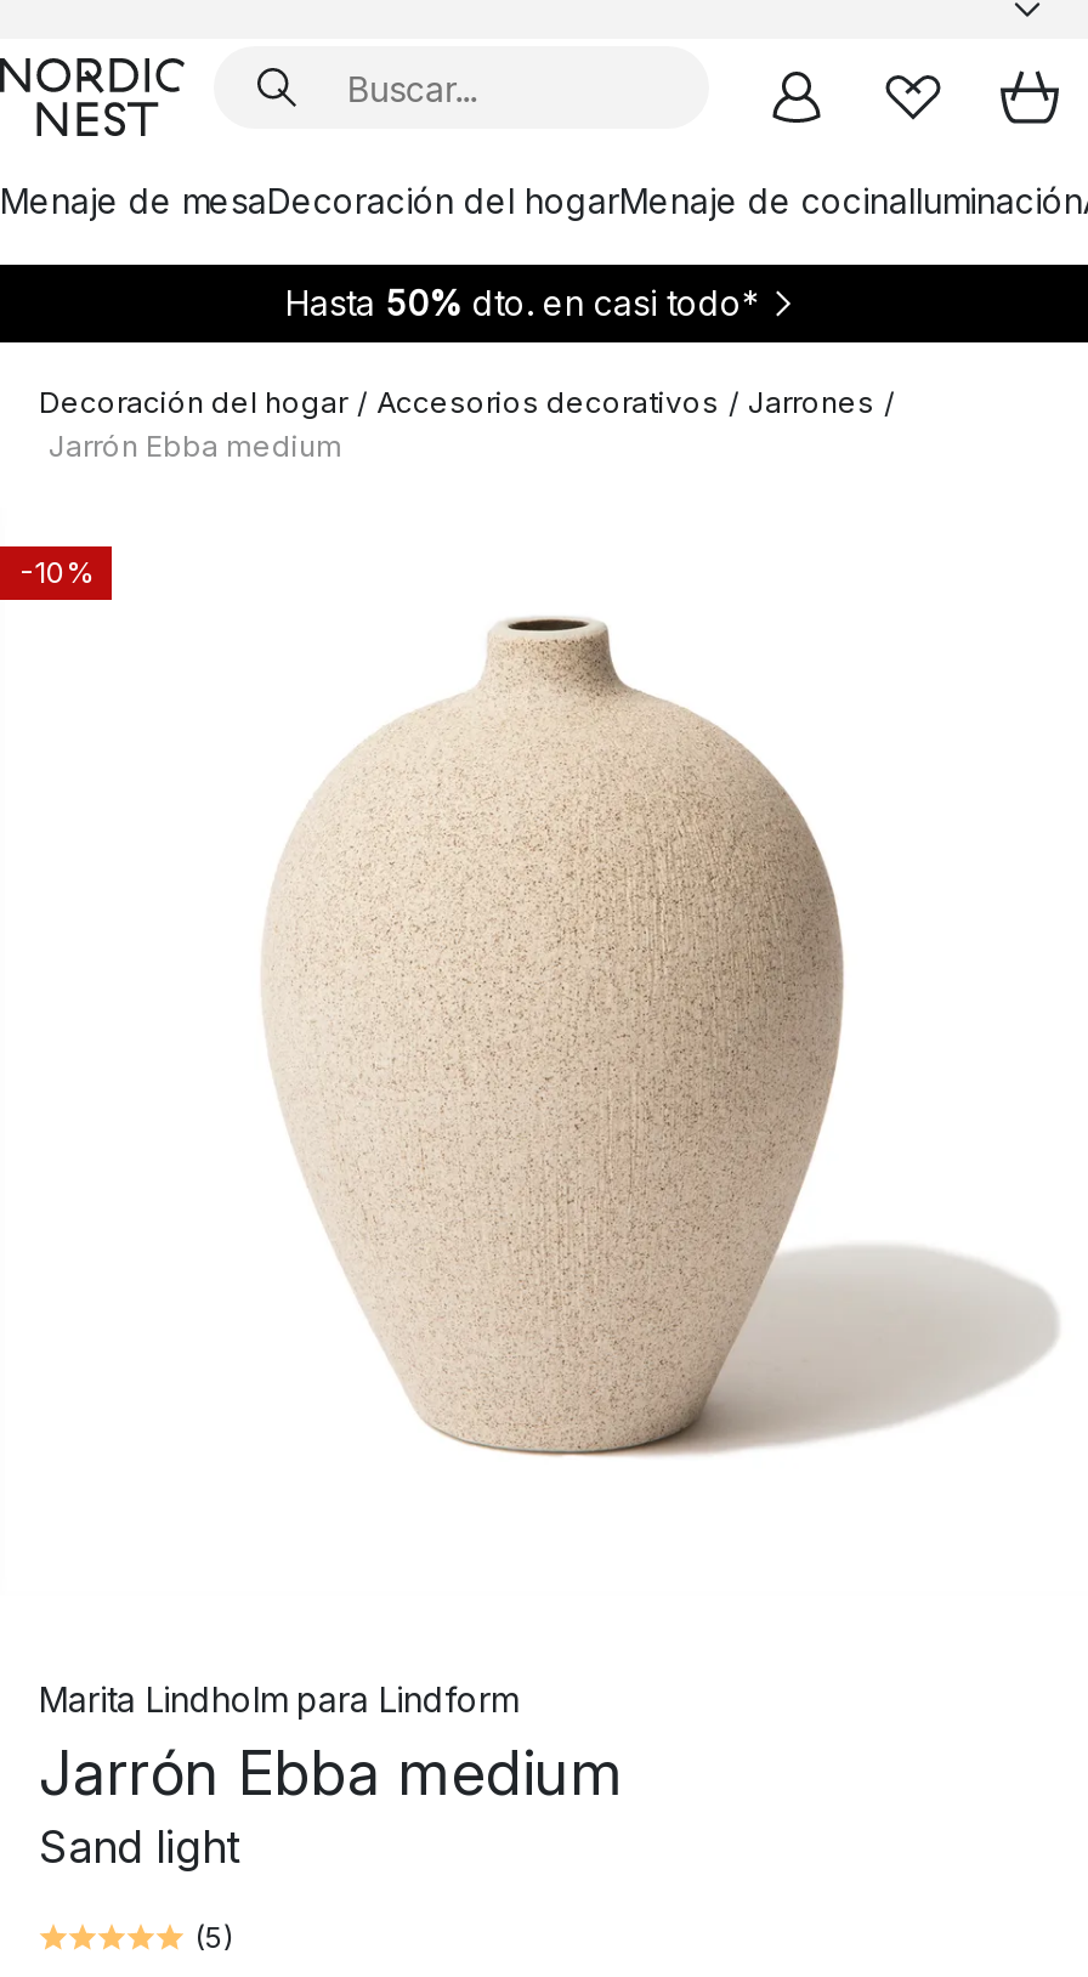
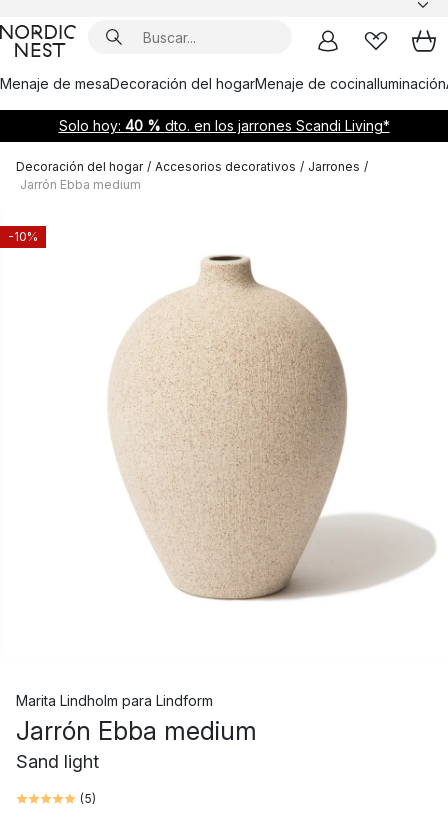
- Hasta 50% dto. en casi todo*
+ Solo hoy: 40 % dto. en los jarrones Scandi Living*
